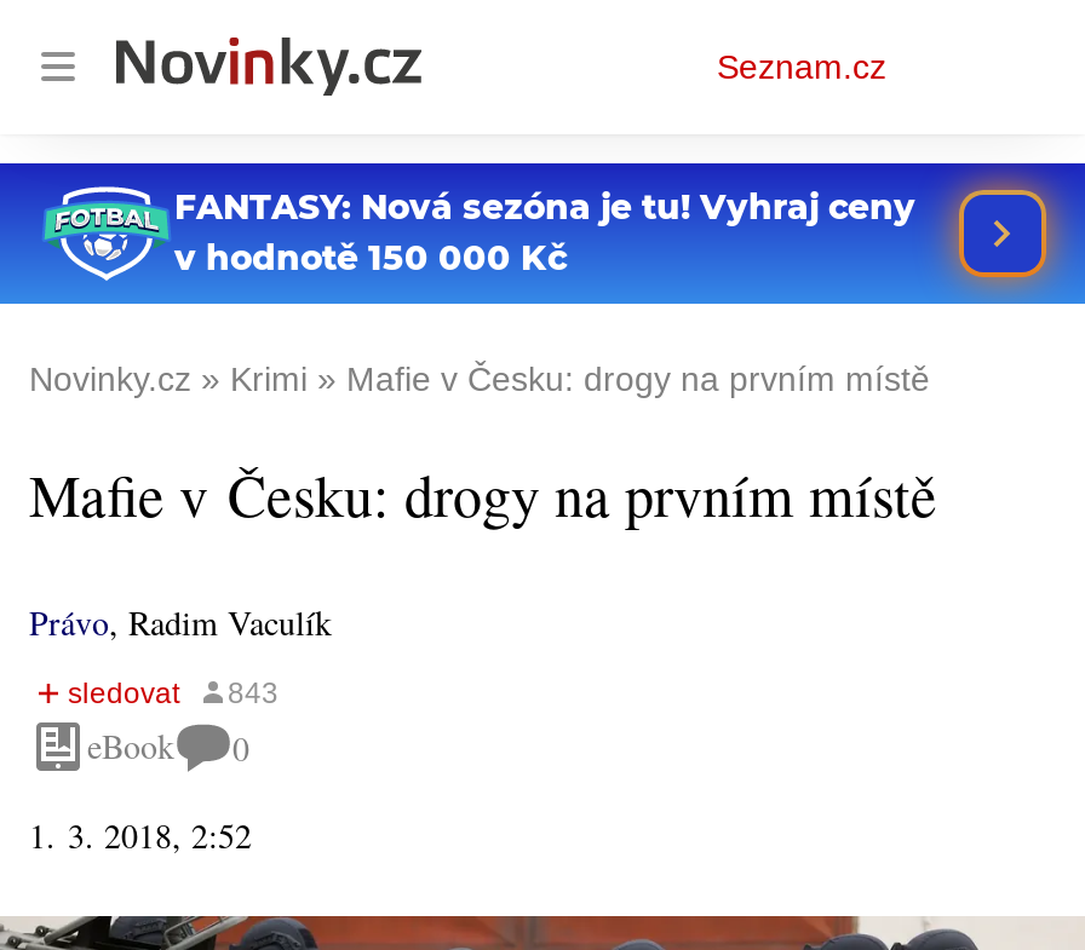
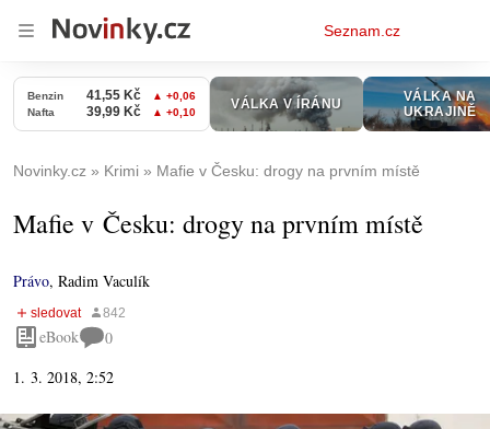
- [image]
+ [image]
